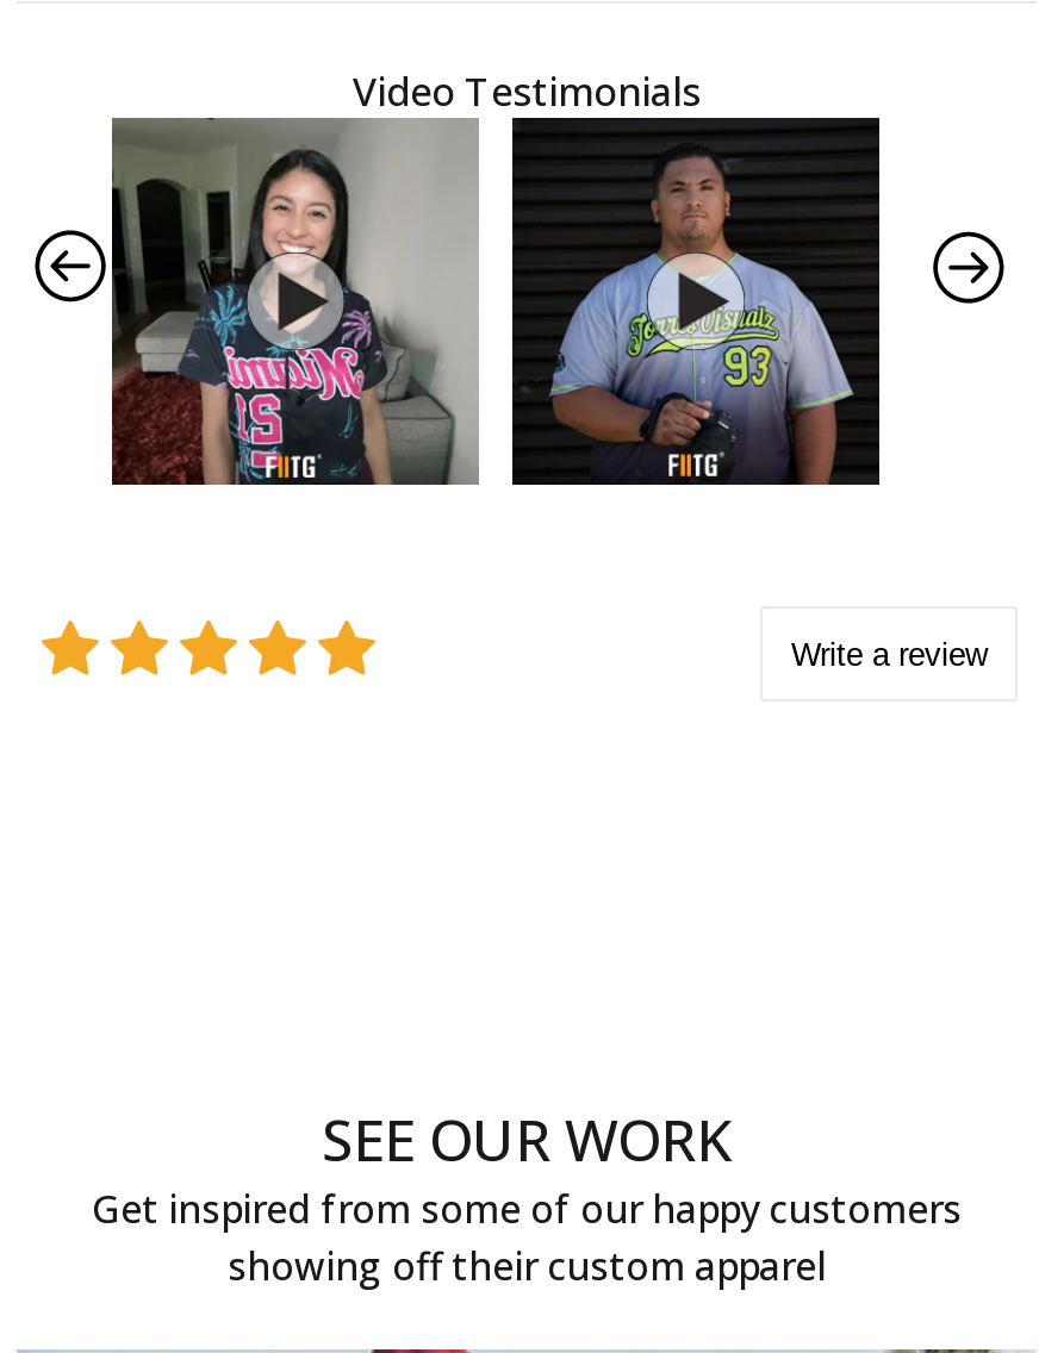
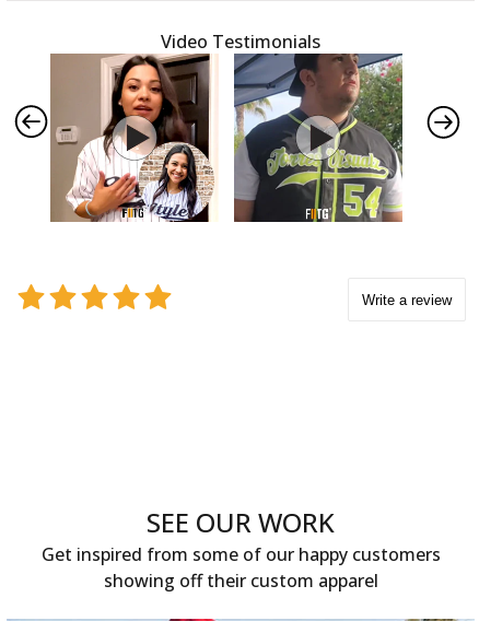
- [image]
+ [image]

- [image]
+ [image]
